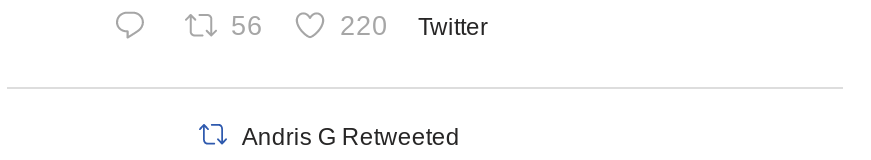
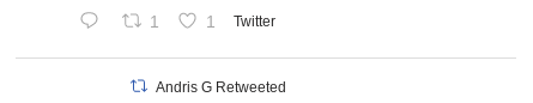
- 56
- 220
+ 1
+ 1
